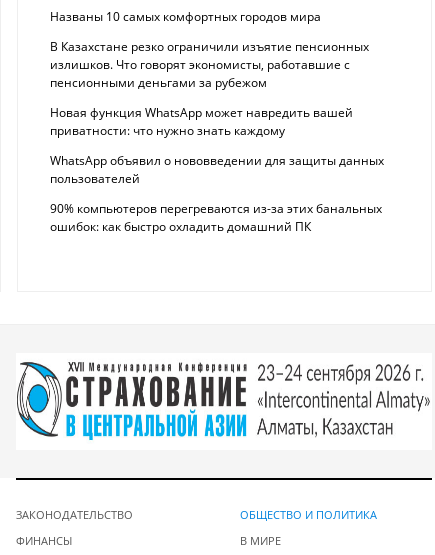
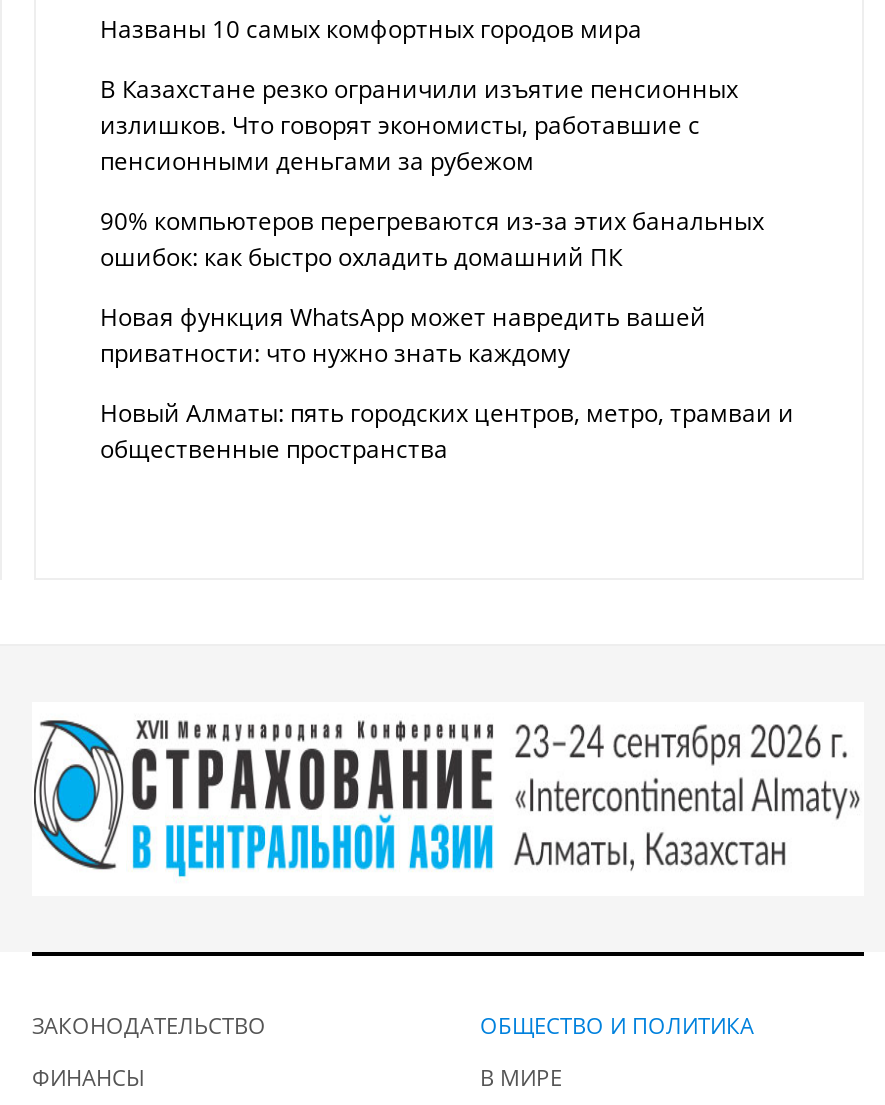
moved down: Новая функция WhatsApp может навредить вашей | приватности: что нужно знать каждому

- WhatsApp объявил о нововведении для защиты данных
- пользователей
+ Новый Алматы: пять городских центров, метро, трамваи и
+ общественные пространства

moved up: 90% компьютеров перегреваются из-за этих банальных | ошибок: как быстро охладить домашний ПК
